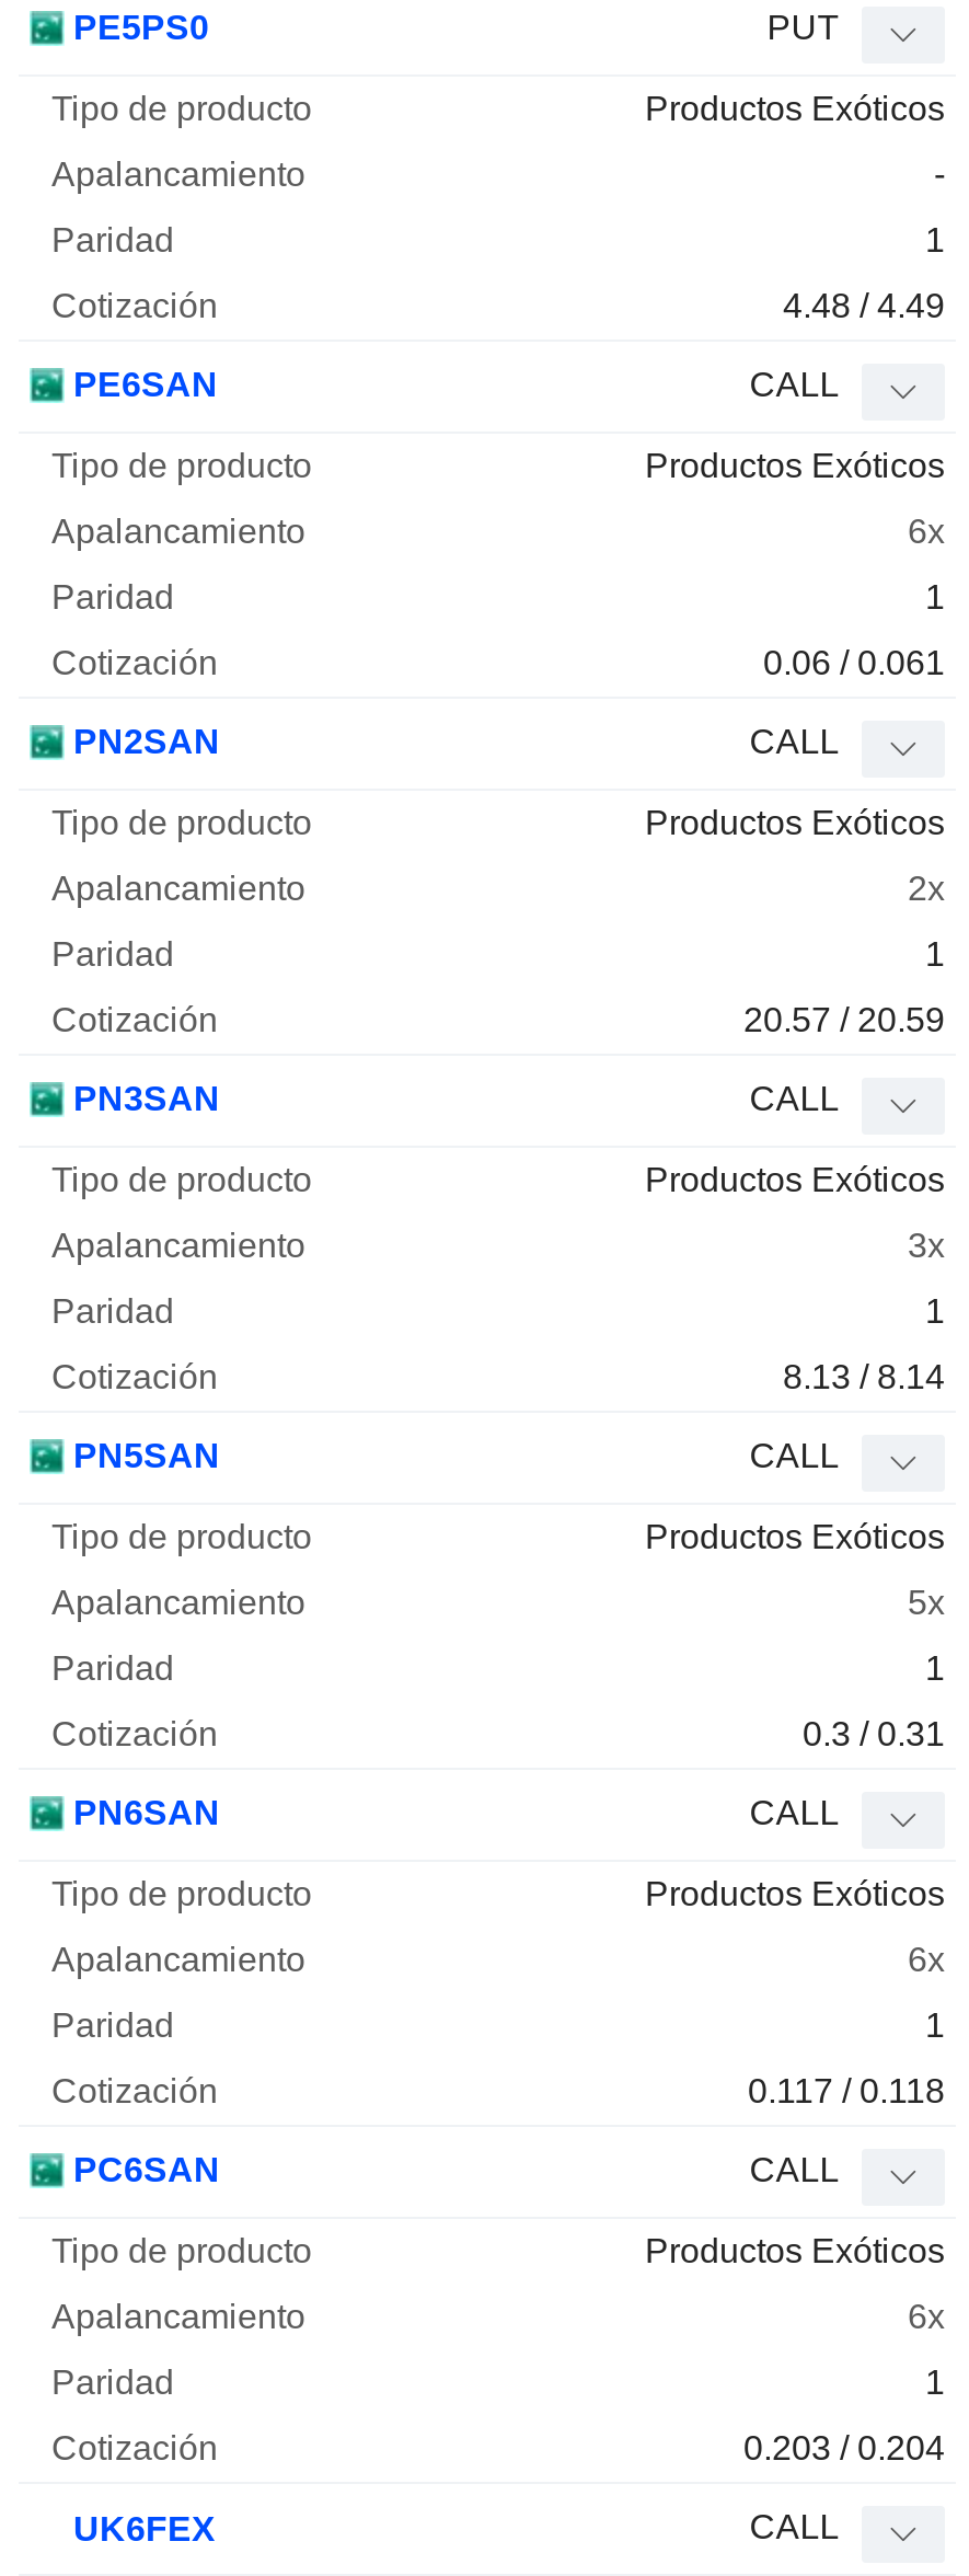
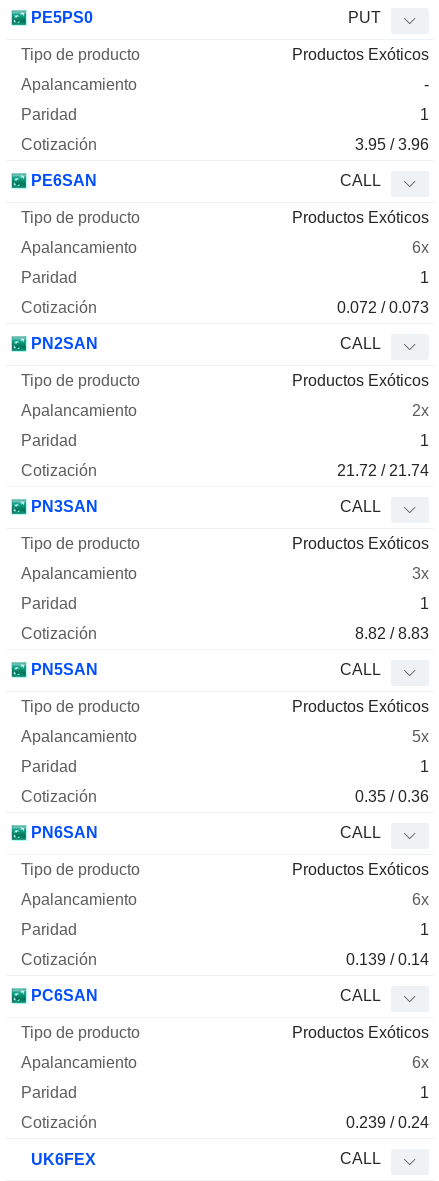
- 4.48 / 4.49
+ 3.95 / 3.96

- 0.06 / 0.061
+ 0.072 / 0.073

- 20.57 / 20.59
+ 21.72 / 21.74

- 8.13 / 8.14
+ 8.82 / 8.83

- 0.3 / 0.31
+ 0.35 / 0.36

- 0.117 / 0.118
+ 0.139 / 0.14

- 0.203 / 0.204
+ 0.239 / 0.24
